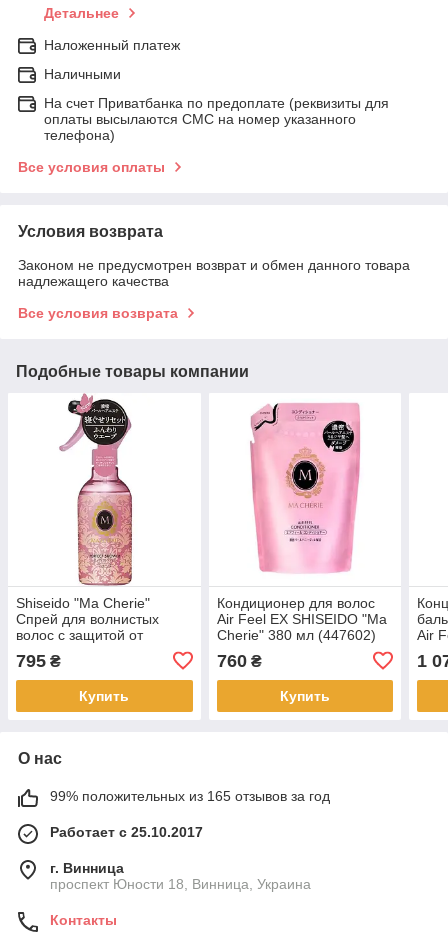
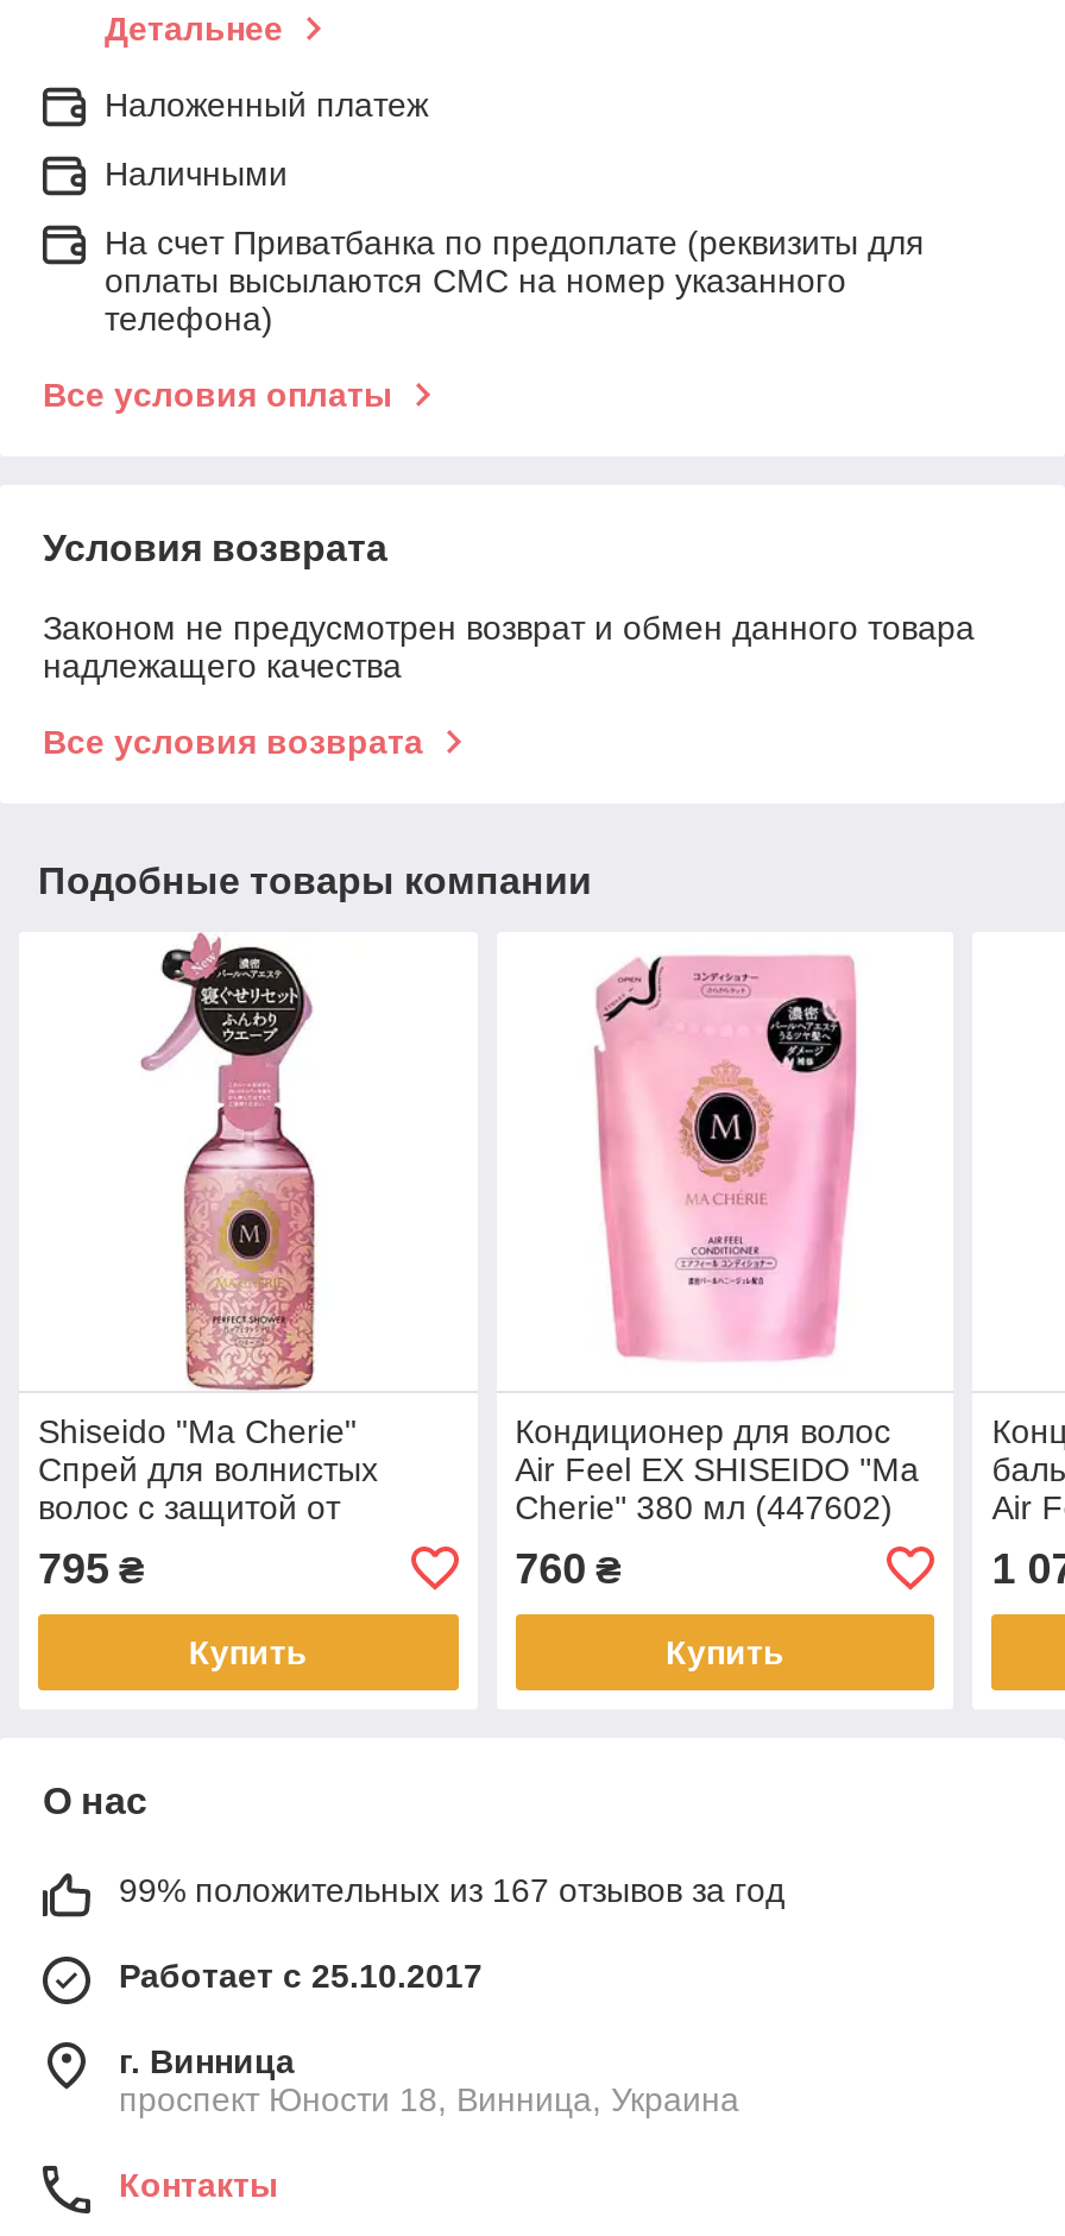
- 99% положительных из 165 отзывов за год
+ 99% положительных из 167 отзывов за год
